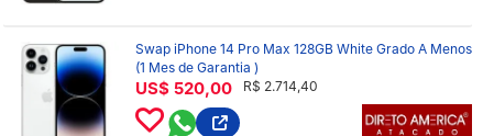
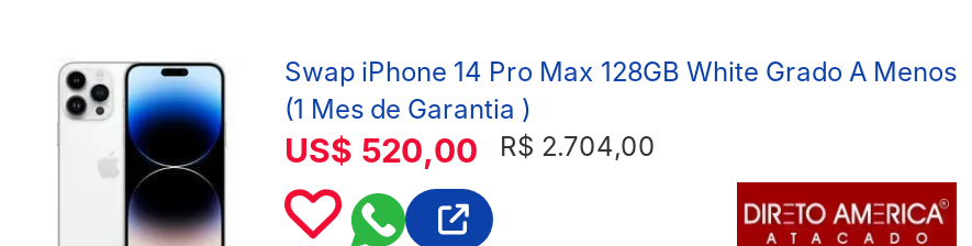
- US$ 520,00 R$ 2.714,40
+ US$ 520,00 R$ 2.704,00
